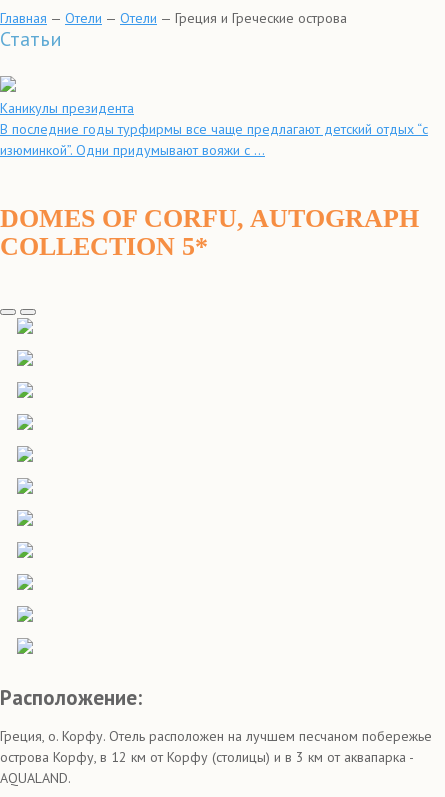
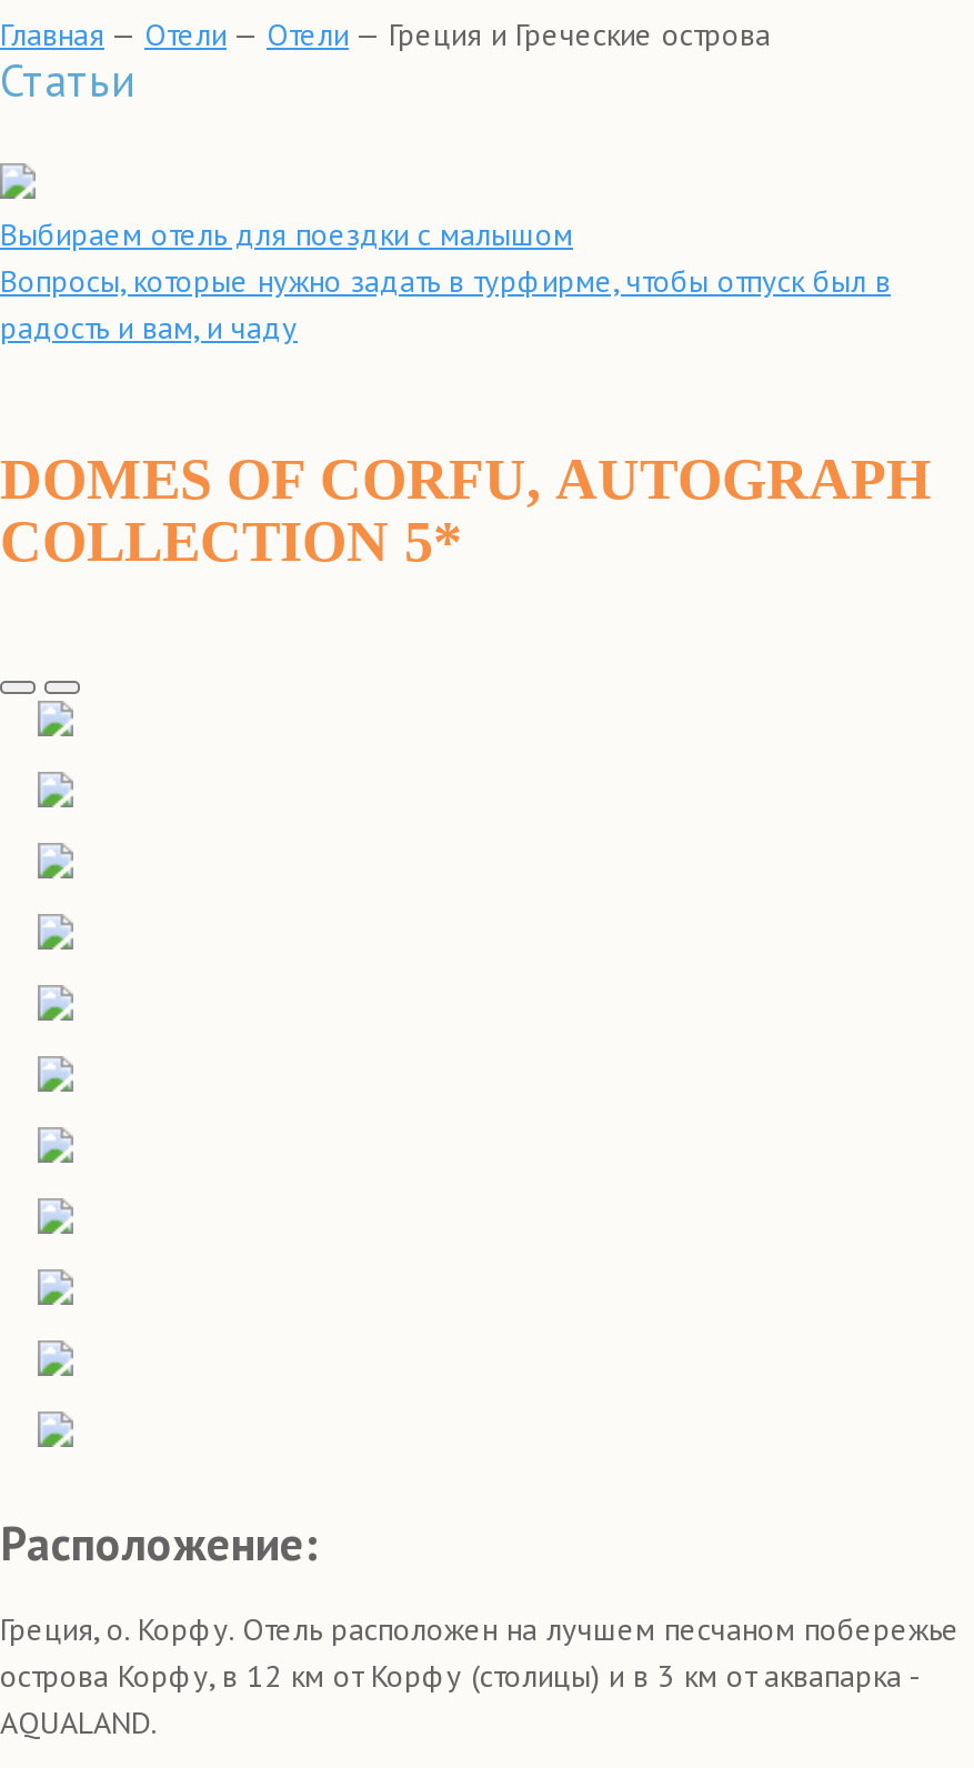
- Каникулы президента
- В последние годы турфирмы все чаще предлагают детский отдых “с
- изюминкой”. Одни придумывают вояжи с ...
+ Выбираем отель для поездки с малышом
+ Вопросы, которые нужно задать в турфирме, чтобы отпуск был в
+ радость и вам, и чаду
